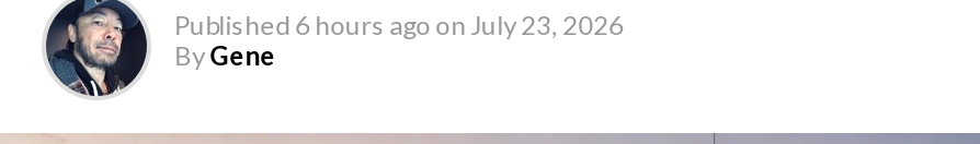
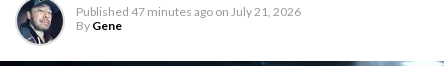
- Published 6 hours ago on July 23, 2026
+ Published 47 minutes ago on July 21, 2026
